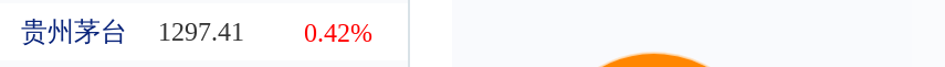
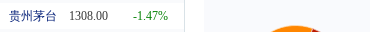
- 1297.41
+ 1308.00

- 0.42%
+ -1.47%
